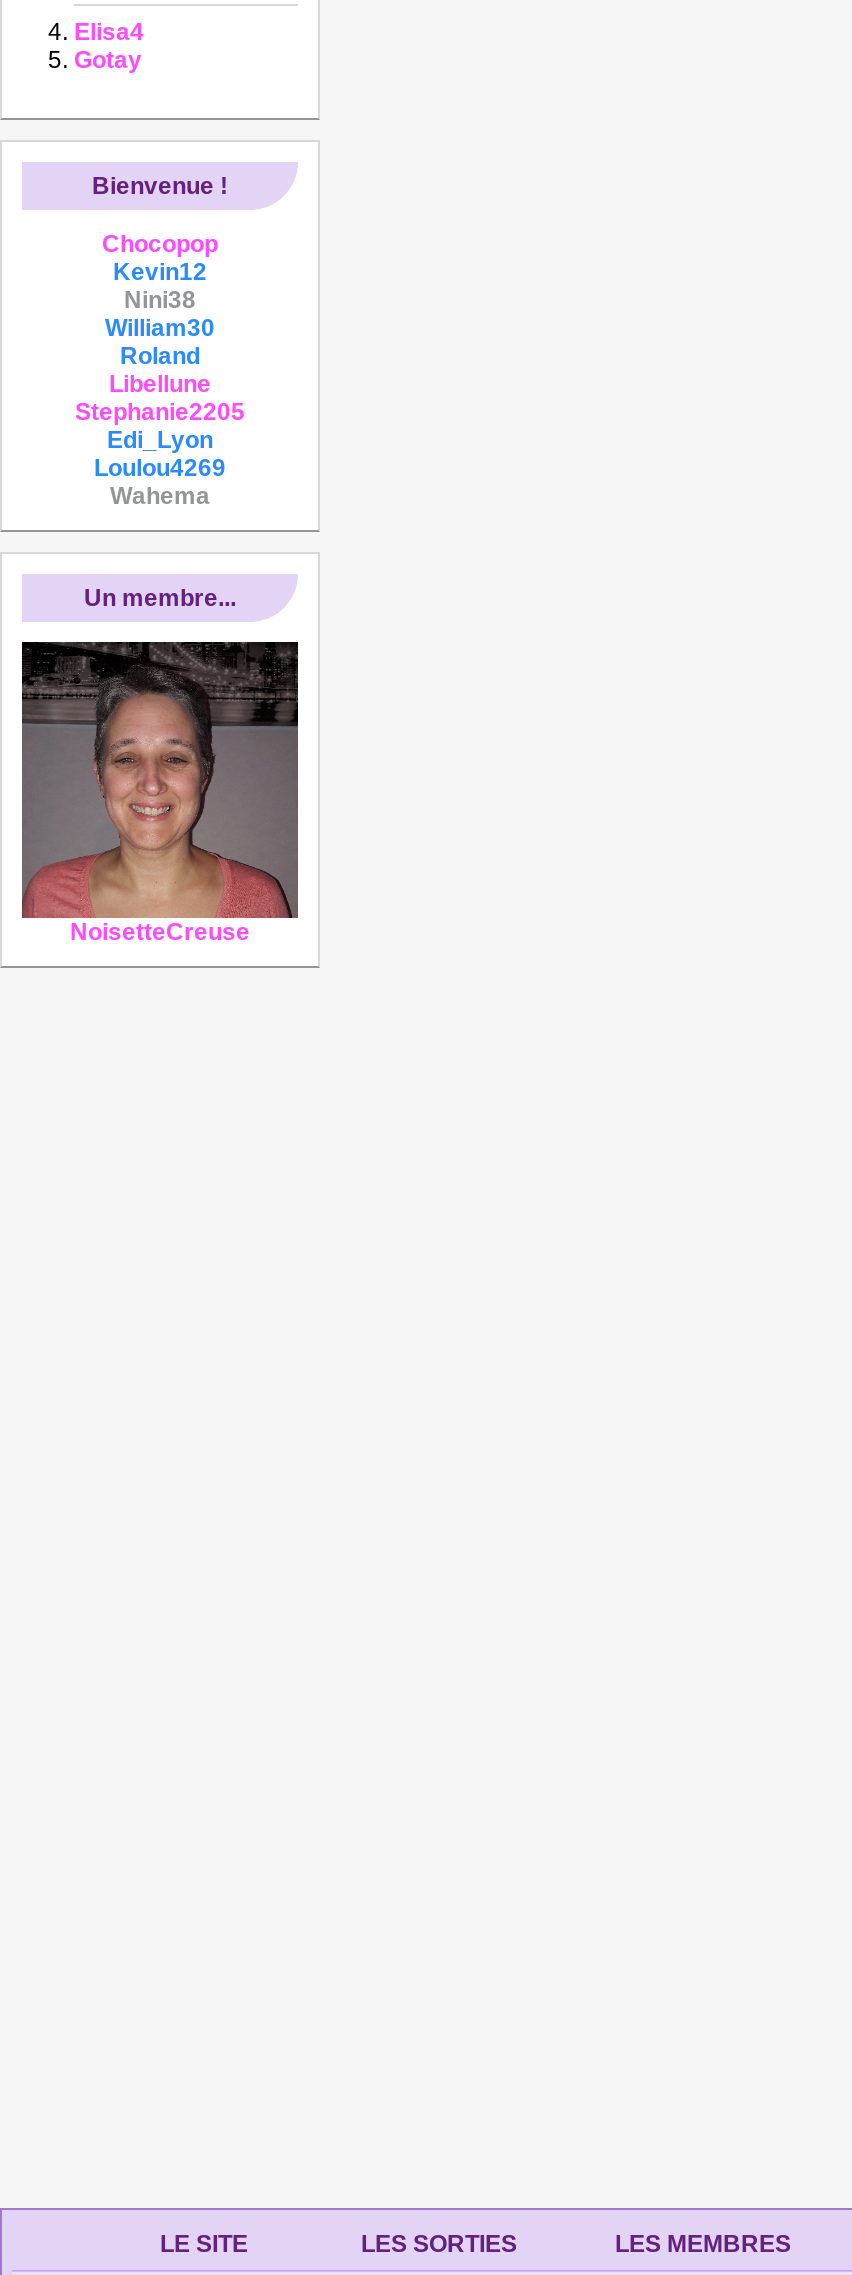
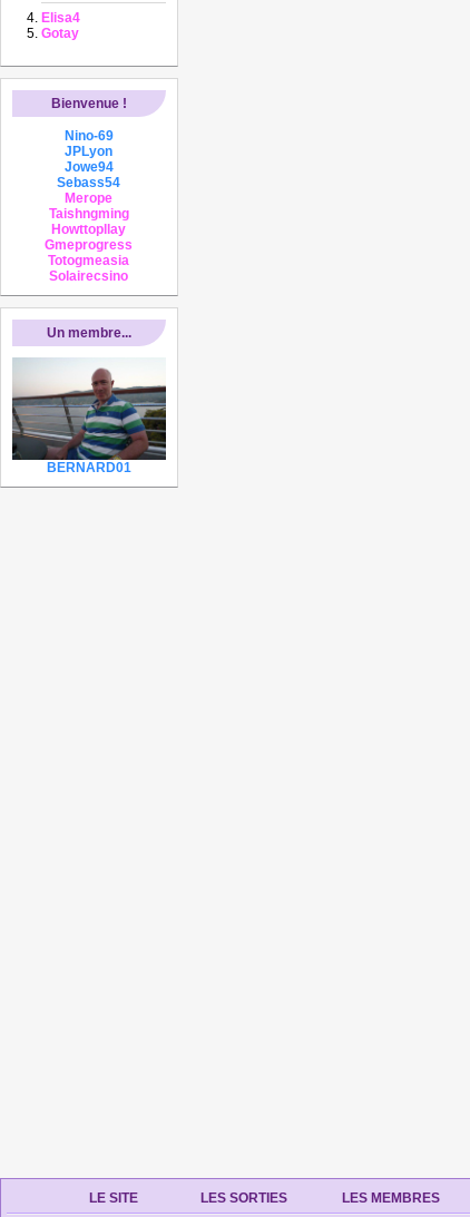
- Chocopop
- Kevin12
- Nini38
- William30
- Roland
- Libellune
- Stephanie2205
- Edi_Lyon
- Loulou4269
- Wahema
+ Nino-69
+ JPLyon
+ Jowe94
+ Sebass54
+ Merope
+ Taishngming
+ Howttopllay
+ Gmeprogress
+ Totogmeasia
+ Solairecsino

- [image]
- NoisetteCreuse
+ [image]
+ BERNARD01
